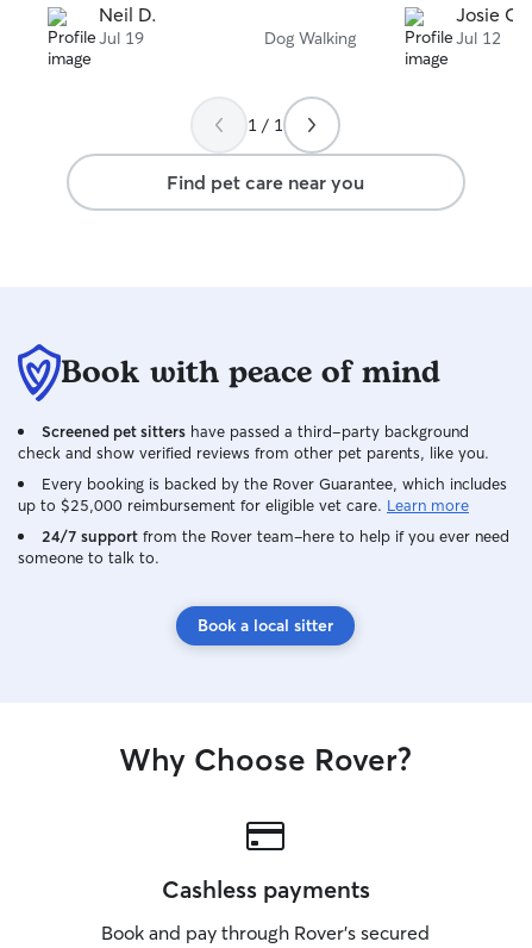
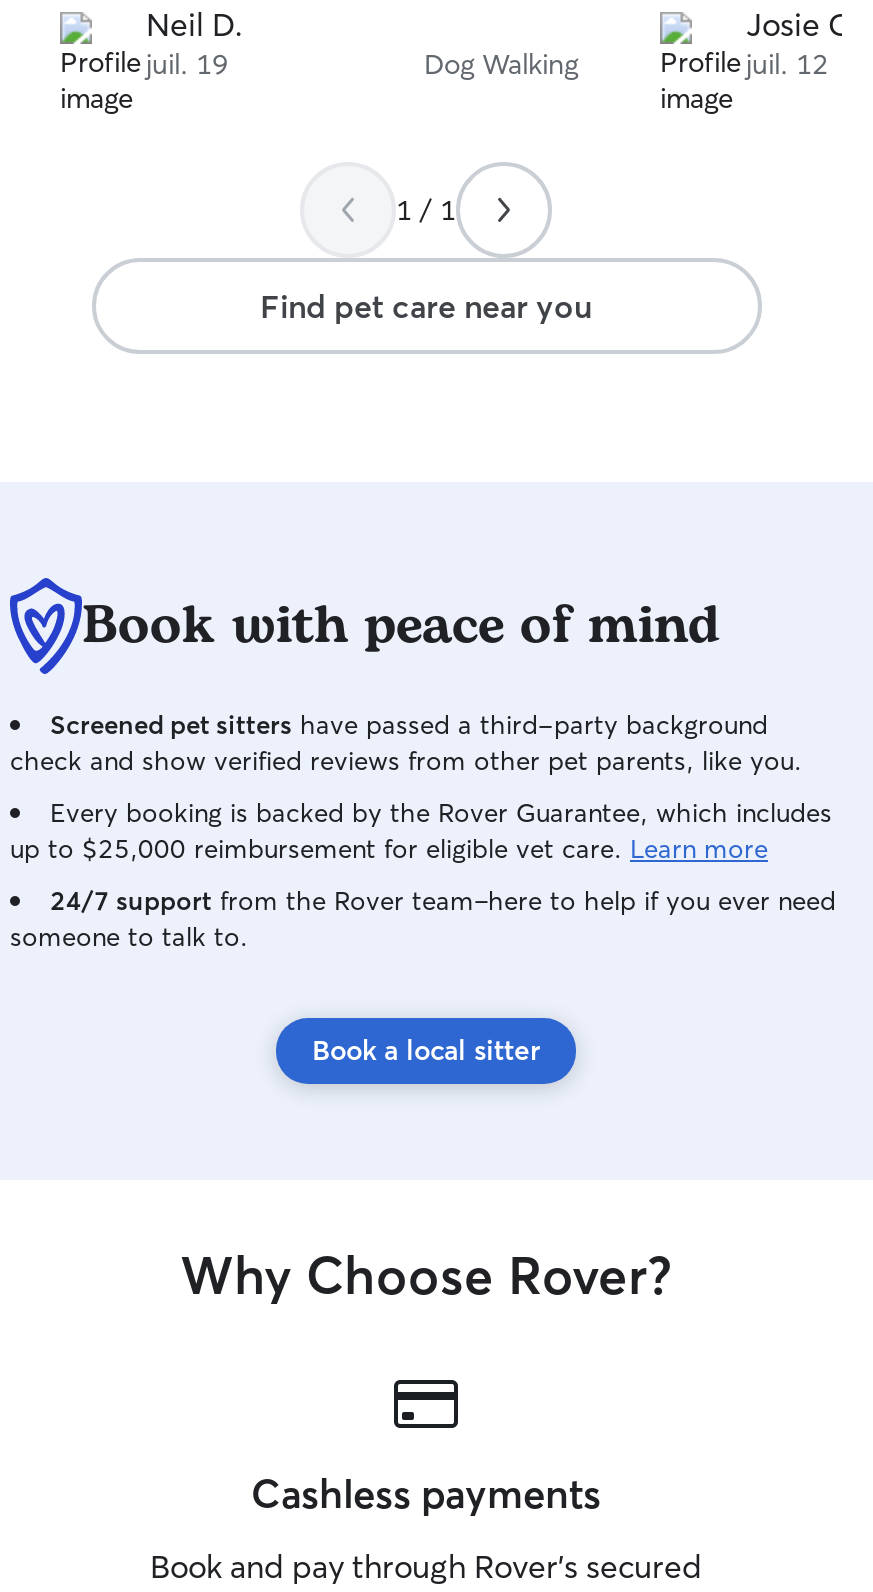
- Jul 19
+ juil. 19

- Jul 12
+ juil. 12
